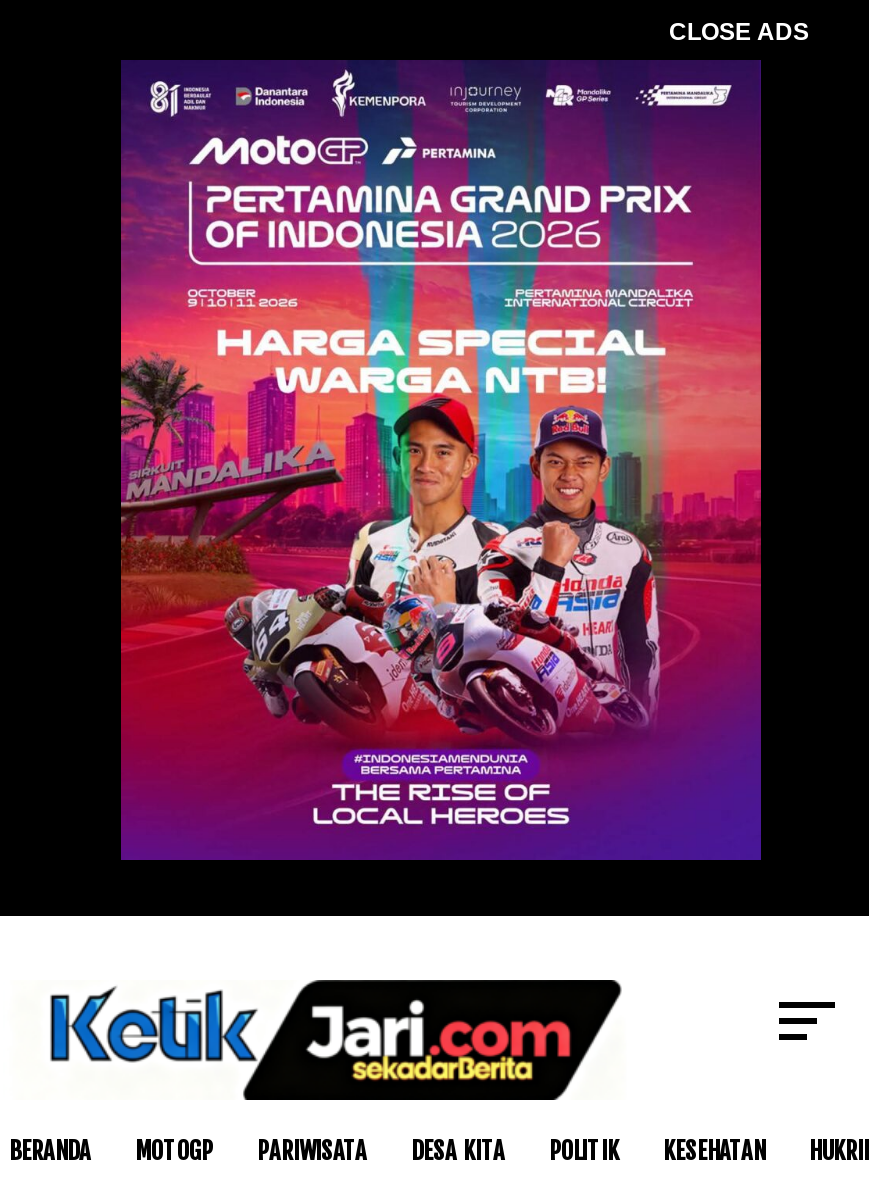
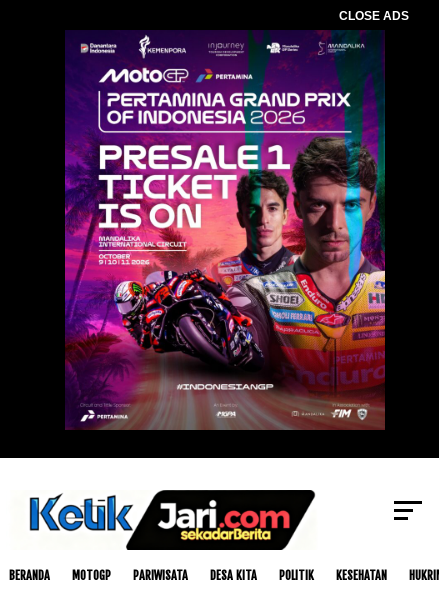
- [image]
+ [image]
